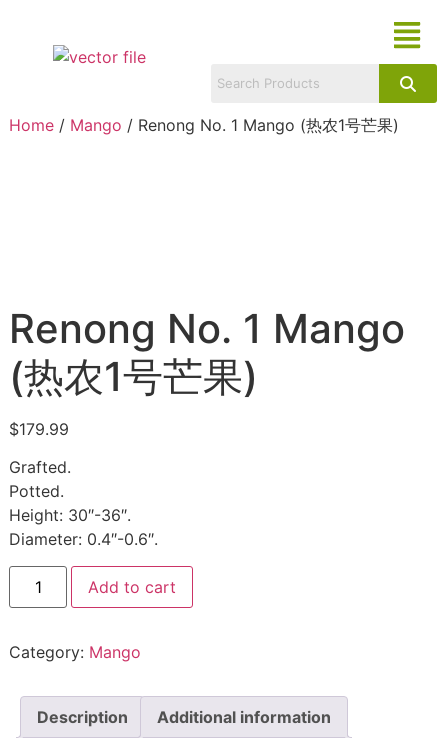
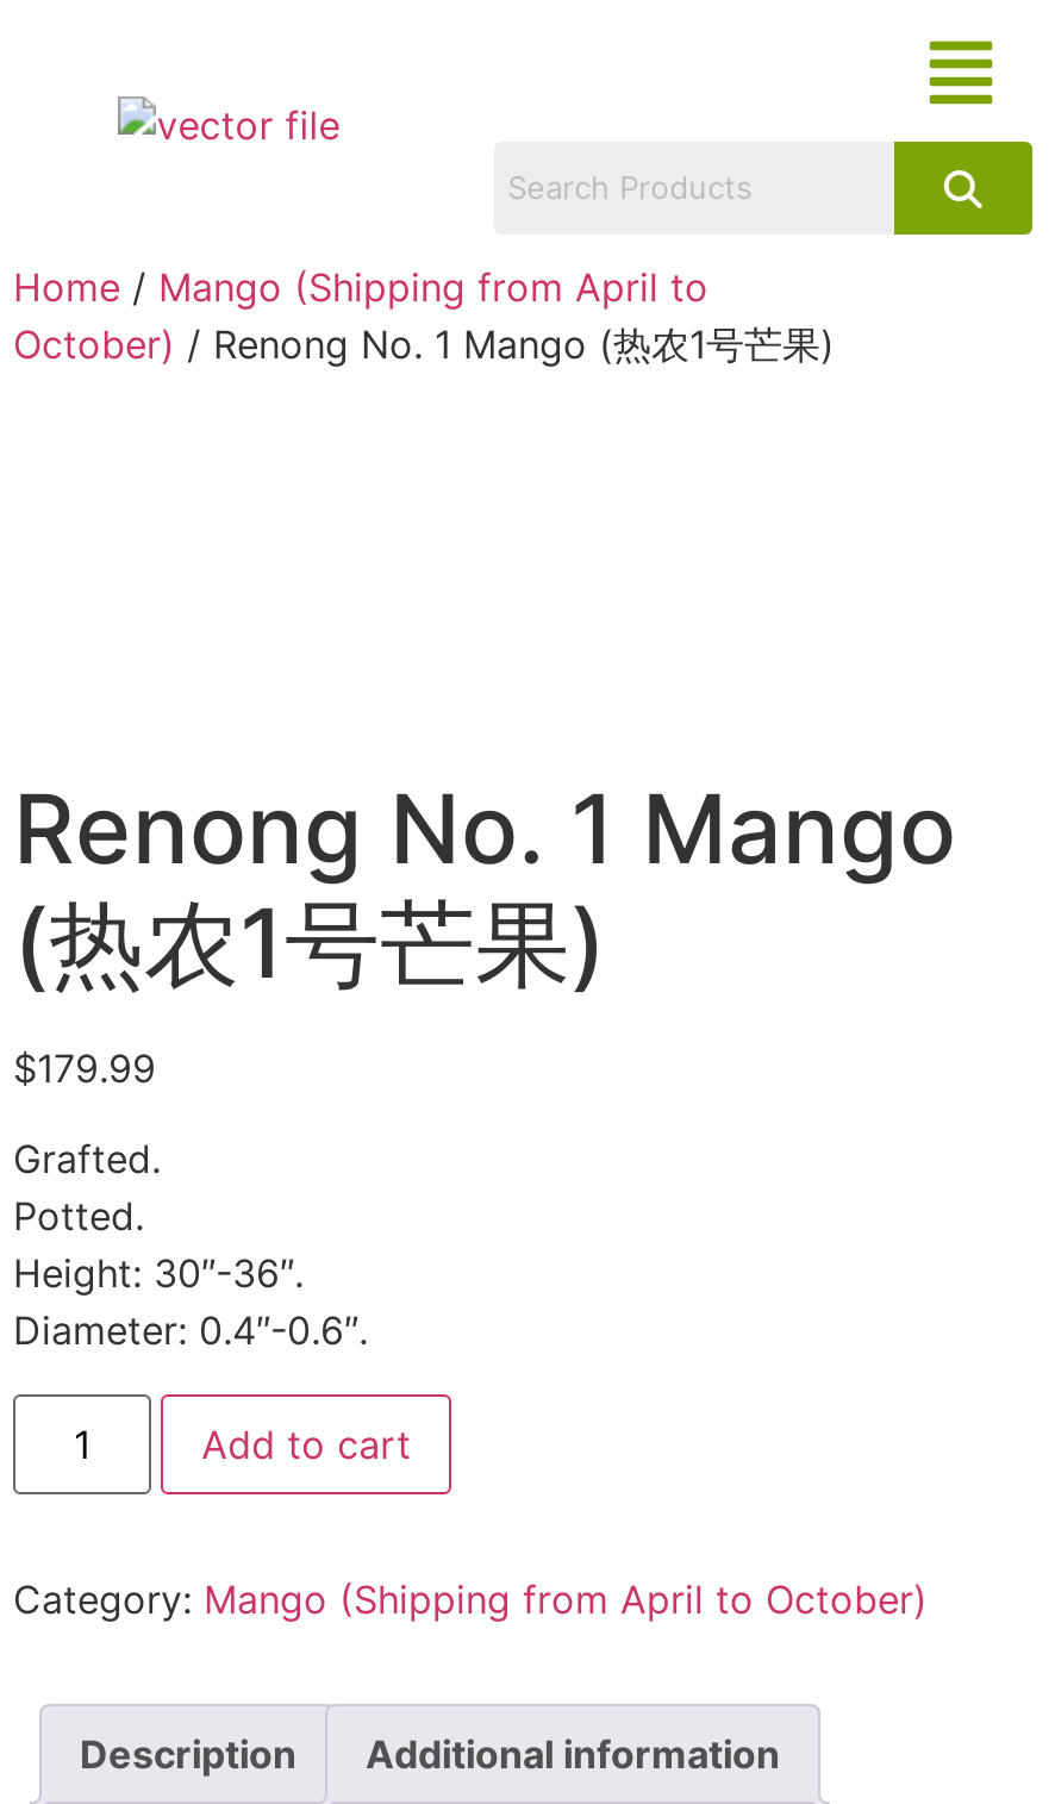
- Home / Mango / Renong No. 1 Mango (热农1号芒果)
+ Home / Mango (Shipping from April to
+ October) / Renong No. 1 Mango (热农1号芒果)

- Category: Mango
+ Category: Mango (Shipping from April to October)
